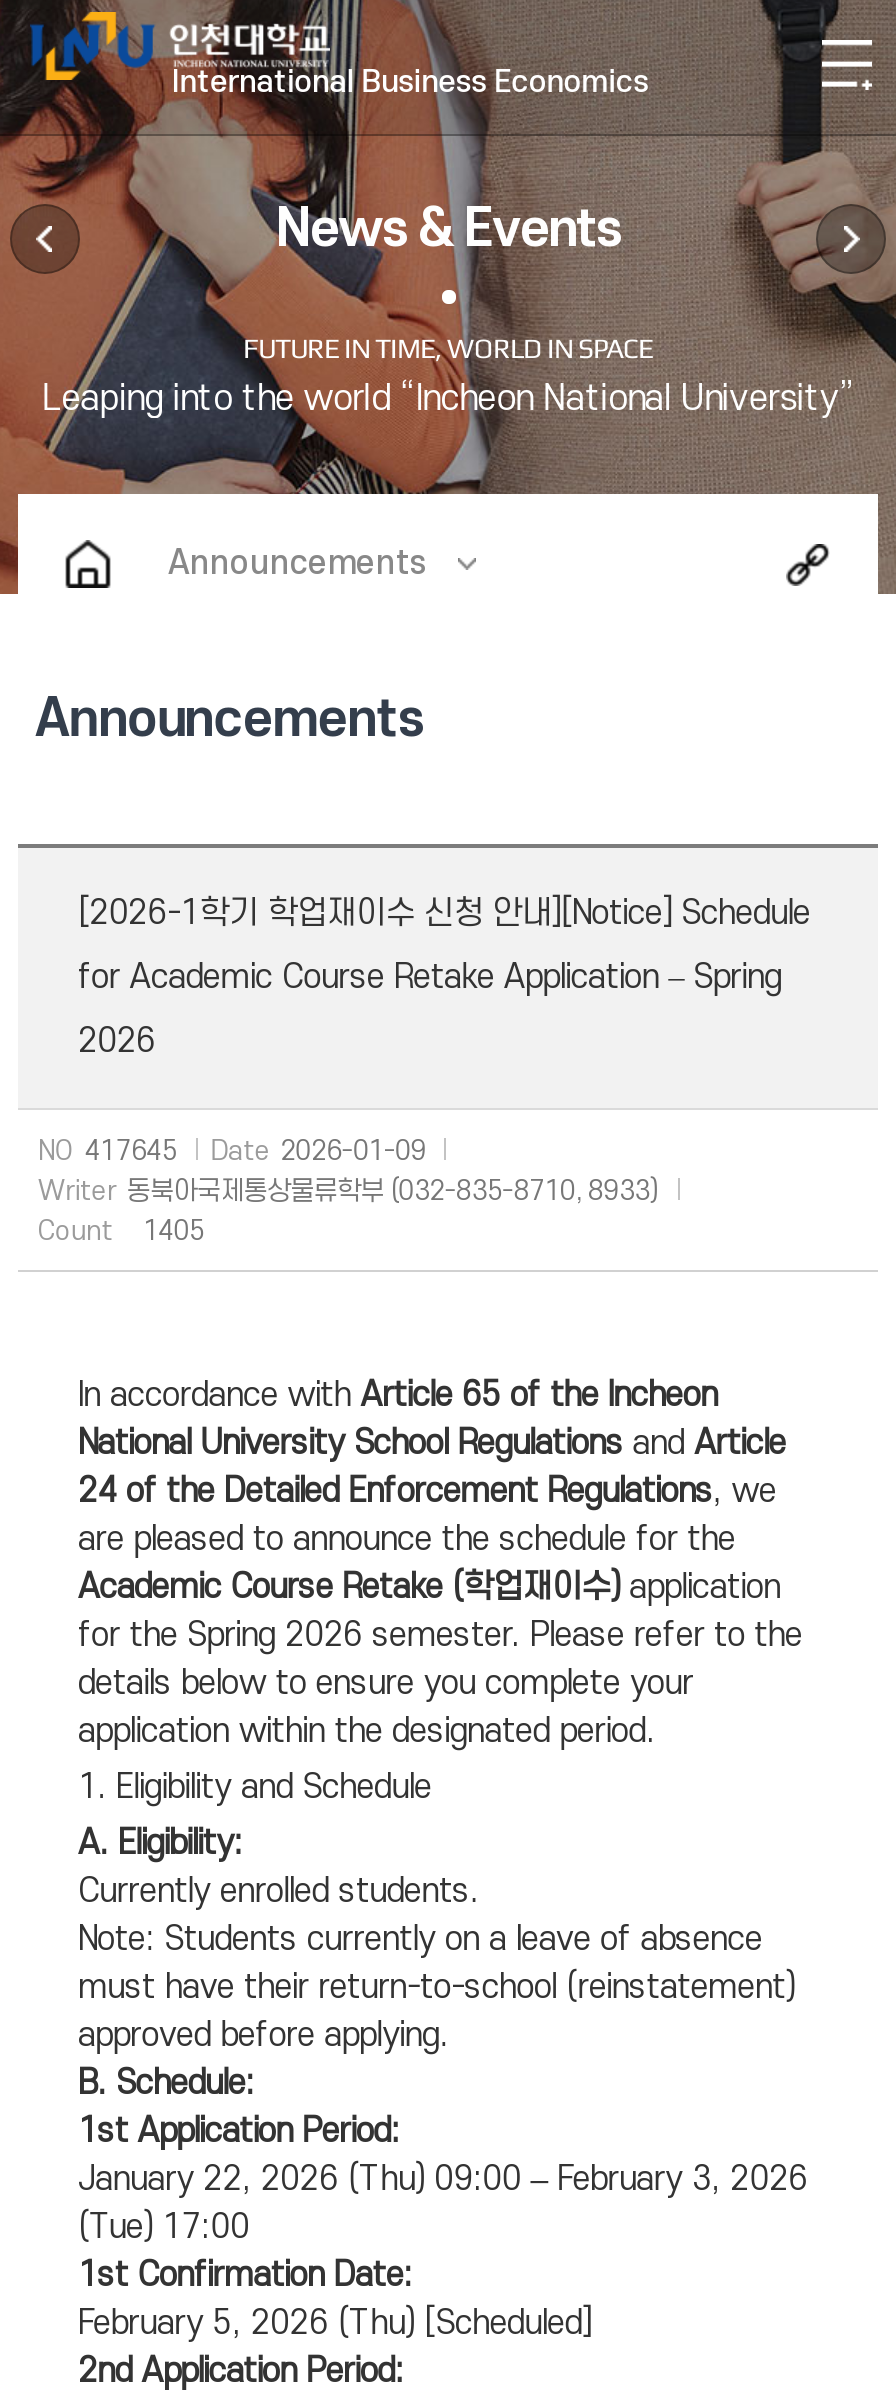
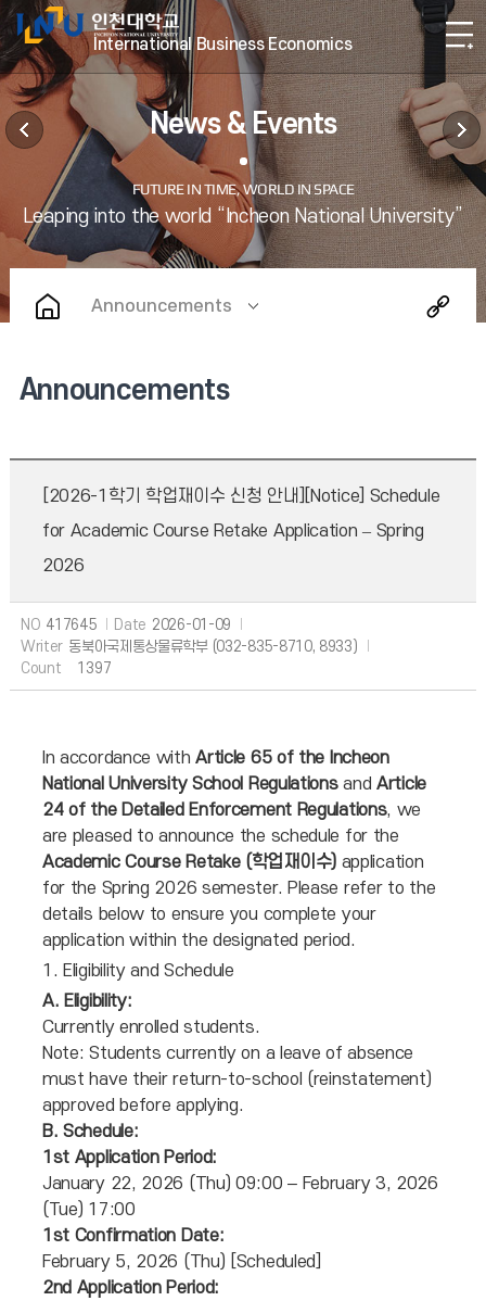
- Count 1405
+ Count 1397
